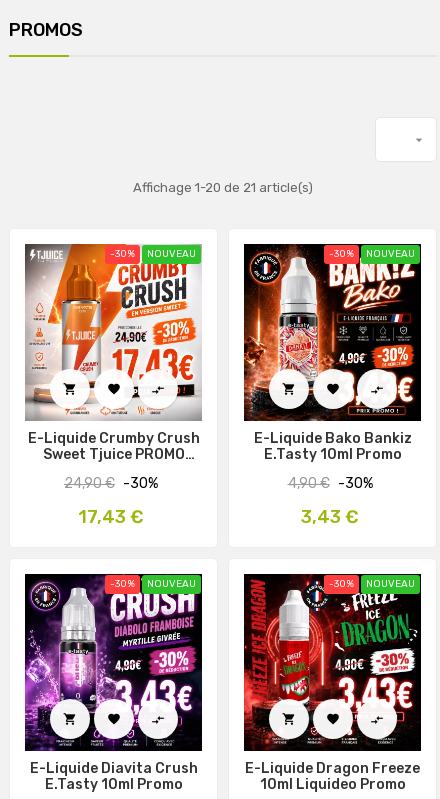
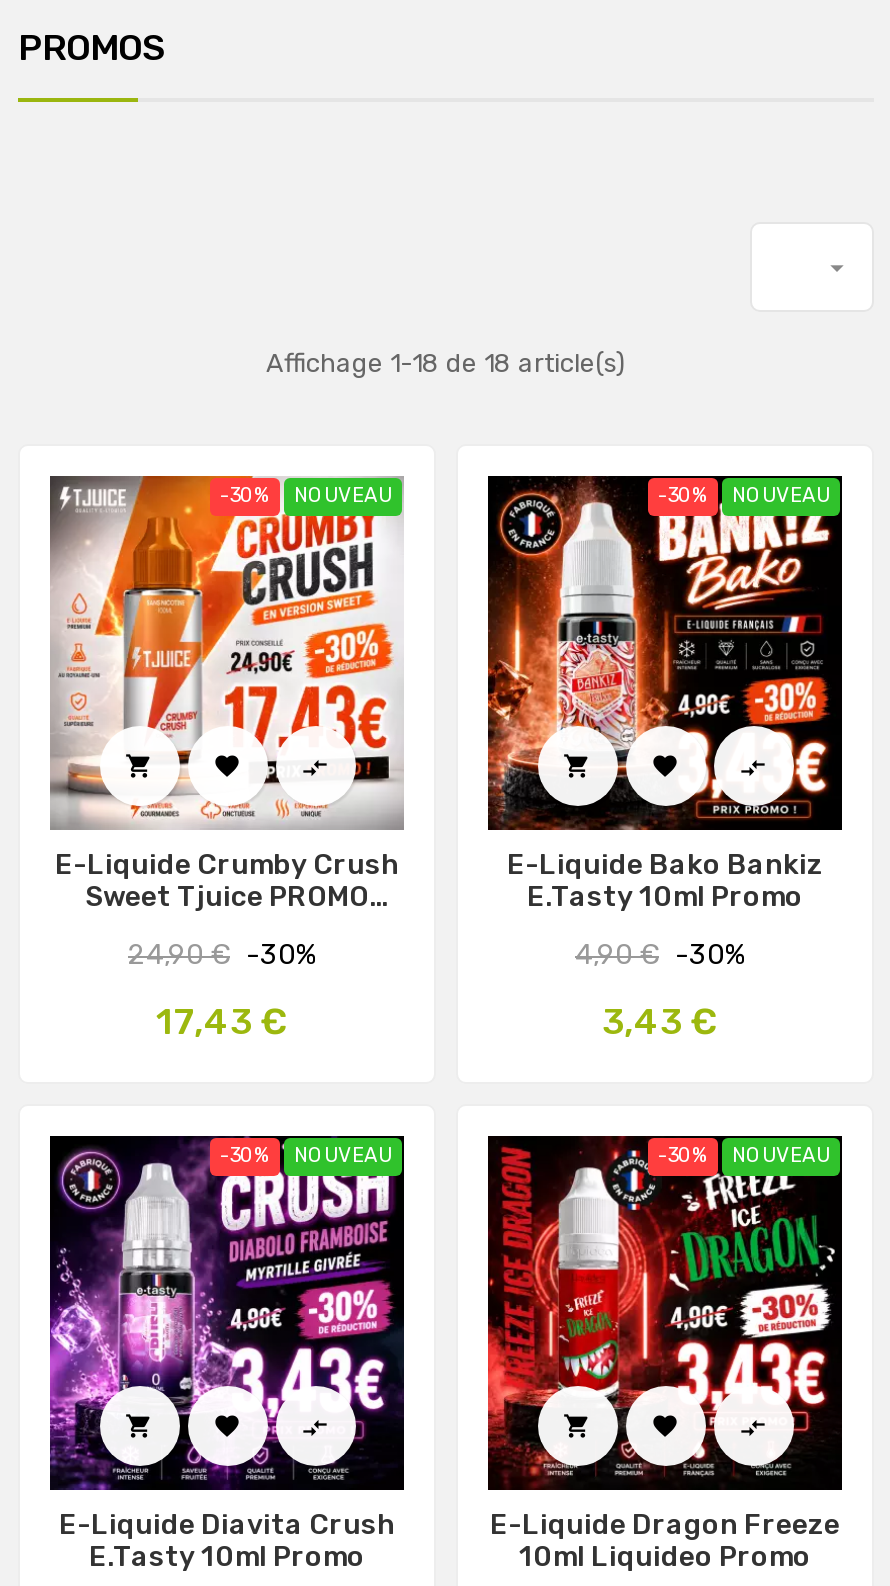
- Affichage 1-20 de 21 article(s)
+ Affichage 1-18 de 18 article(s)
